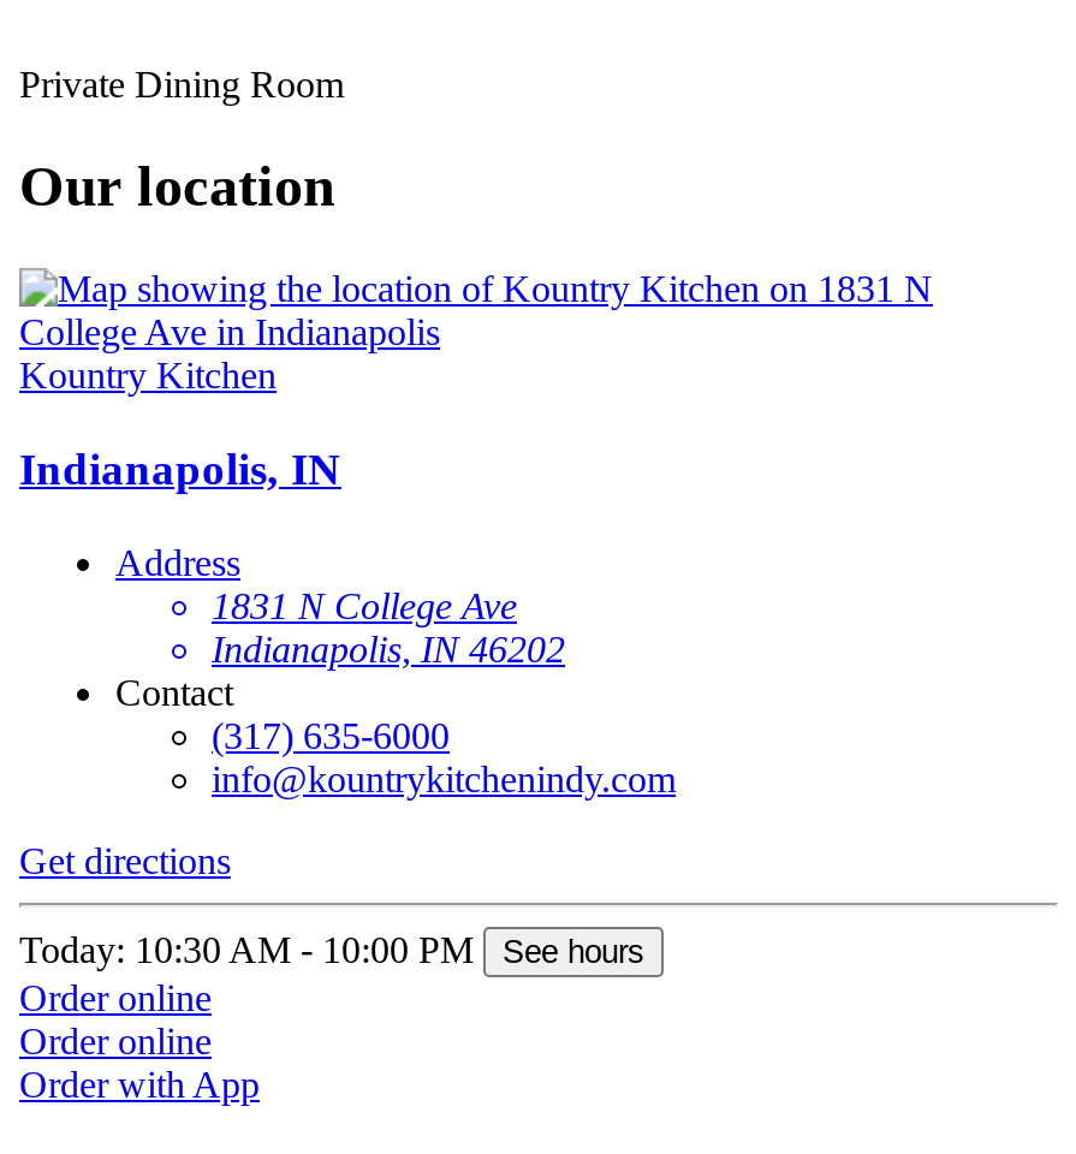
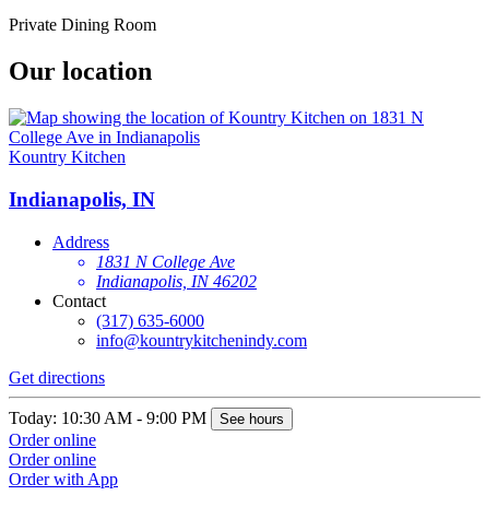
- Today: 10:30 AM - 10:00 PM See hours
+ Today: 10:30 AM - 9:00 PM See hours
